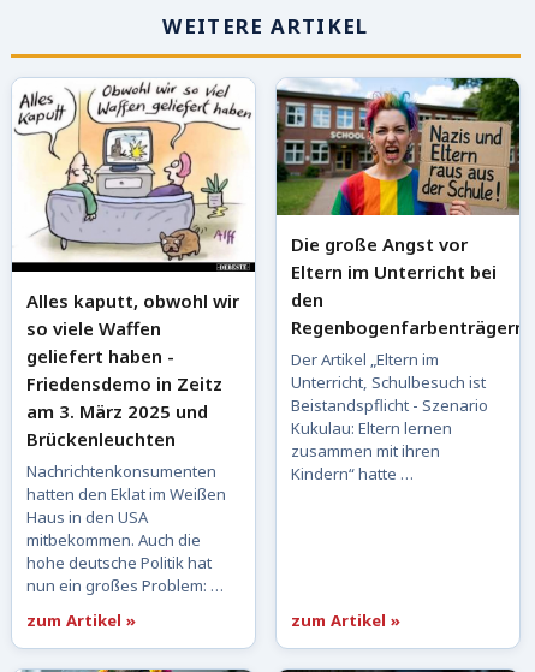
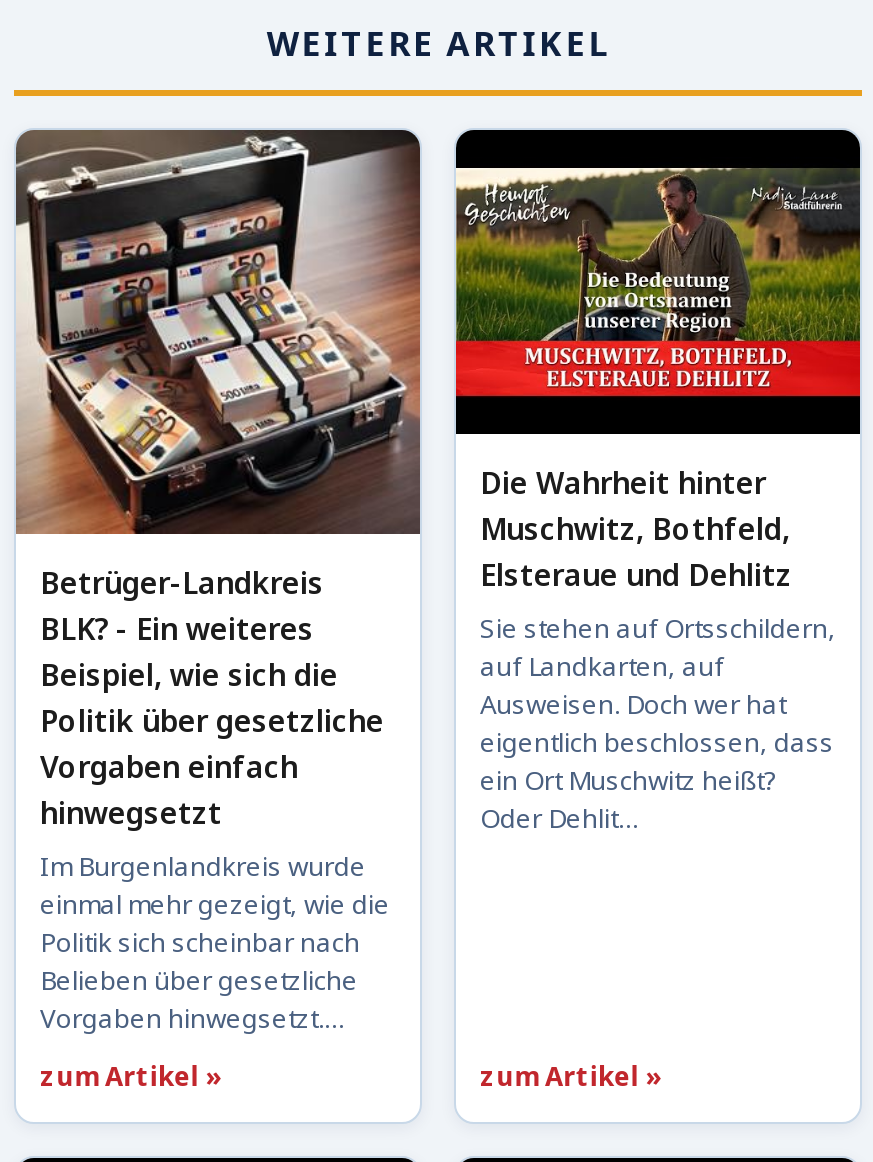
- [image]
- Die große Angst vor
- Eltern im Unterricht bei
- den
- Regenbogenfarbenträgern
- Der Artikel „Eltern im
- Unterricht, Schulbesuch ist
- Beistandspflicht - Szenario
- Kukulau: Eltern lernen
- zusammen mit ihren
- Kindern“ hatte …
+ [image]
+ Die Wahrheit hinter
+ Muschwitz, Bothfeld,
+ Elsteraue und Dehlitz
+ Sie stehen auf Ortsschildern,
+ auf Landkarten, auf
+ Ausweisen. Doch wer hat
+ eigentlich beschlossen, dass
+ ein Ort Muschwitz heißt?
+ Oder Dehlit…

- [image]
+ [image]

- Alles kaputt, obwohl wir
- so viele Waffen
- geliefert haben -
- Friedensdemo in Zeitz
- am 3. März 2025 und
- Brückenleuchten
- Nachrichtenkonsumenten
- hatten den Eklat im Weißen
- Haus in den USA
- mitbekommen. Auch die
- hohe deutsche Politik hat
- nun ein großes Problem: …
+ Betrüger-Landkreis
+ BLK? - Ein weiteres
+ Beispiel, wie sich die
+ Politik über gesetzliche
+ Vorgaben einfach
+ hinwegsetzt
+ Im Burgenlandkreis wurde
+ einmal mehr gezeigt, wie die
+ Politik sich scheinbar nach
+ Belieben über gesetzliche
+ Vorgaben hinwegsetzt.…
